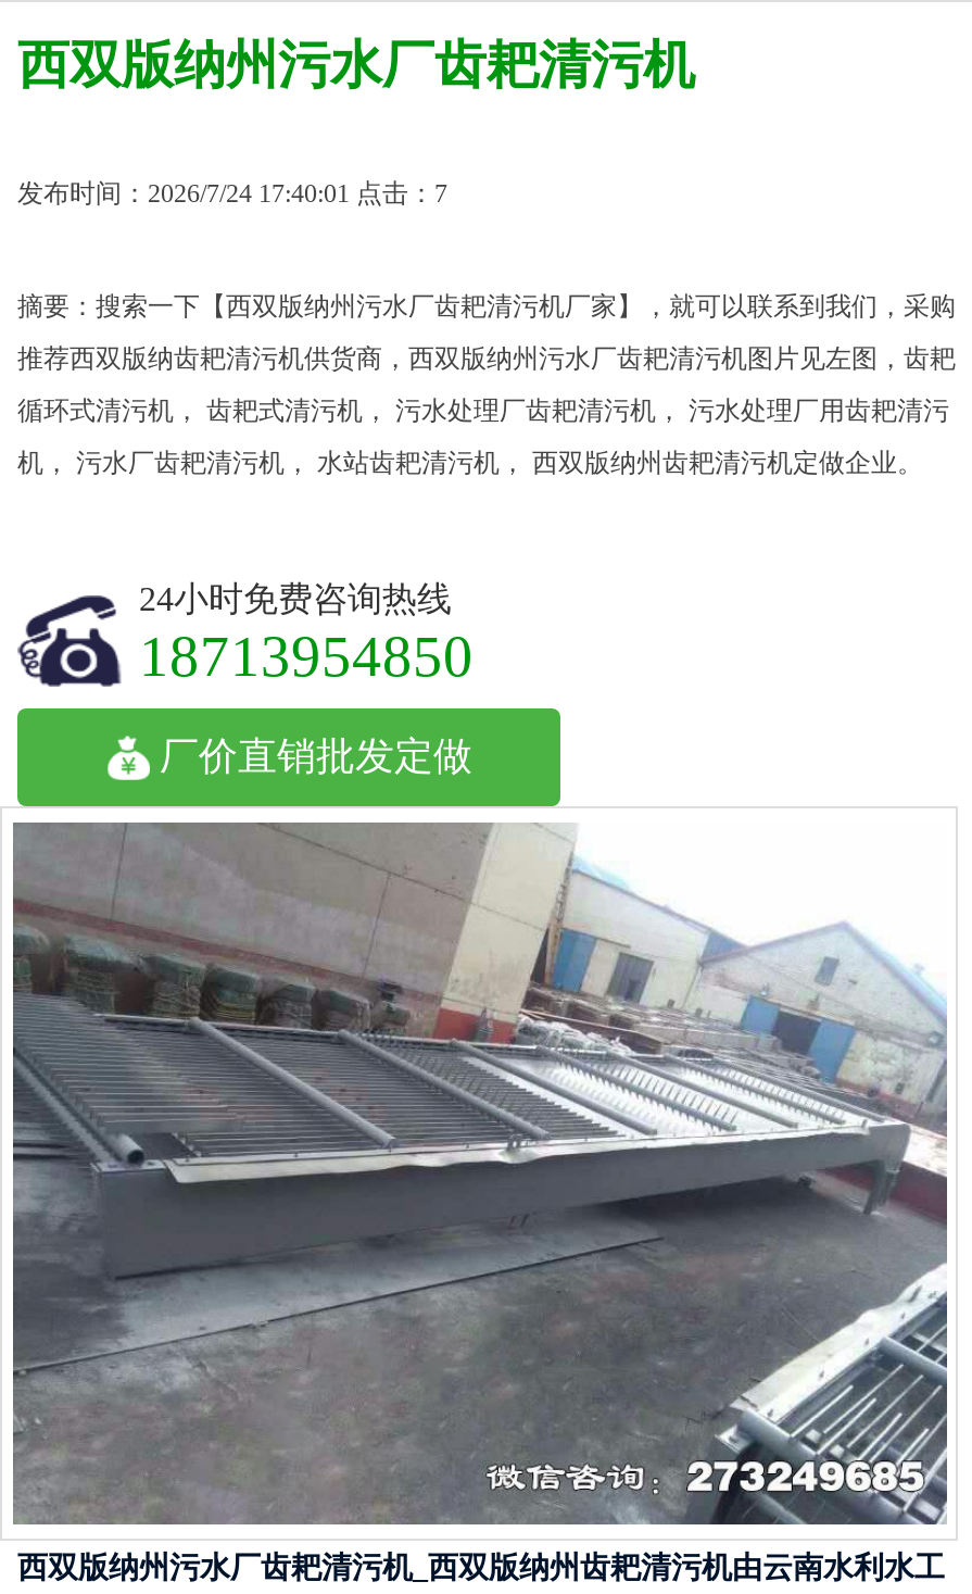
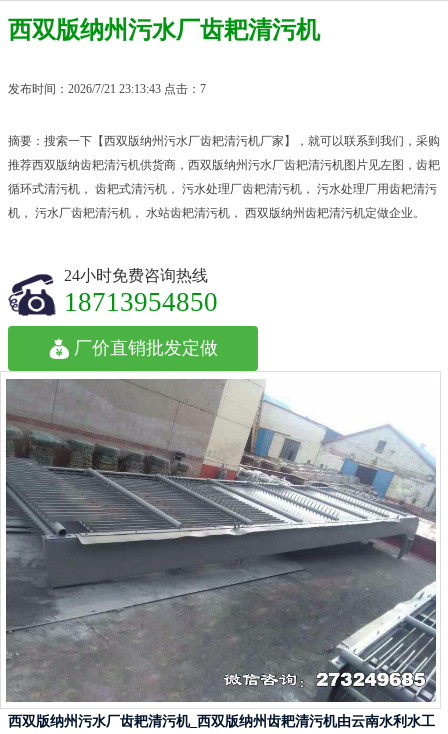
- 发布时间：2026/7/24 17:40:01 点击：7
+ 发布时间：2026/7/21 23:13:43 点击：7
